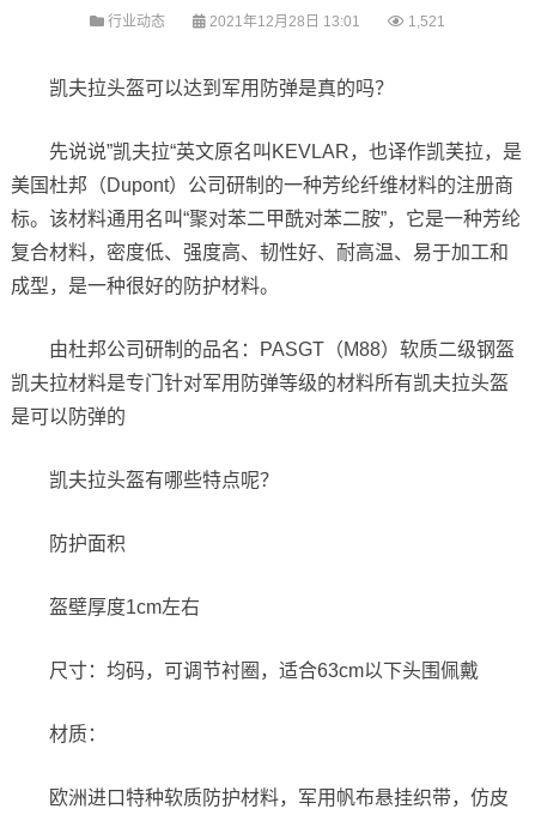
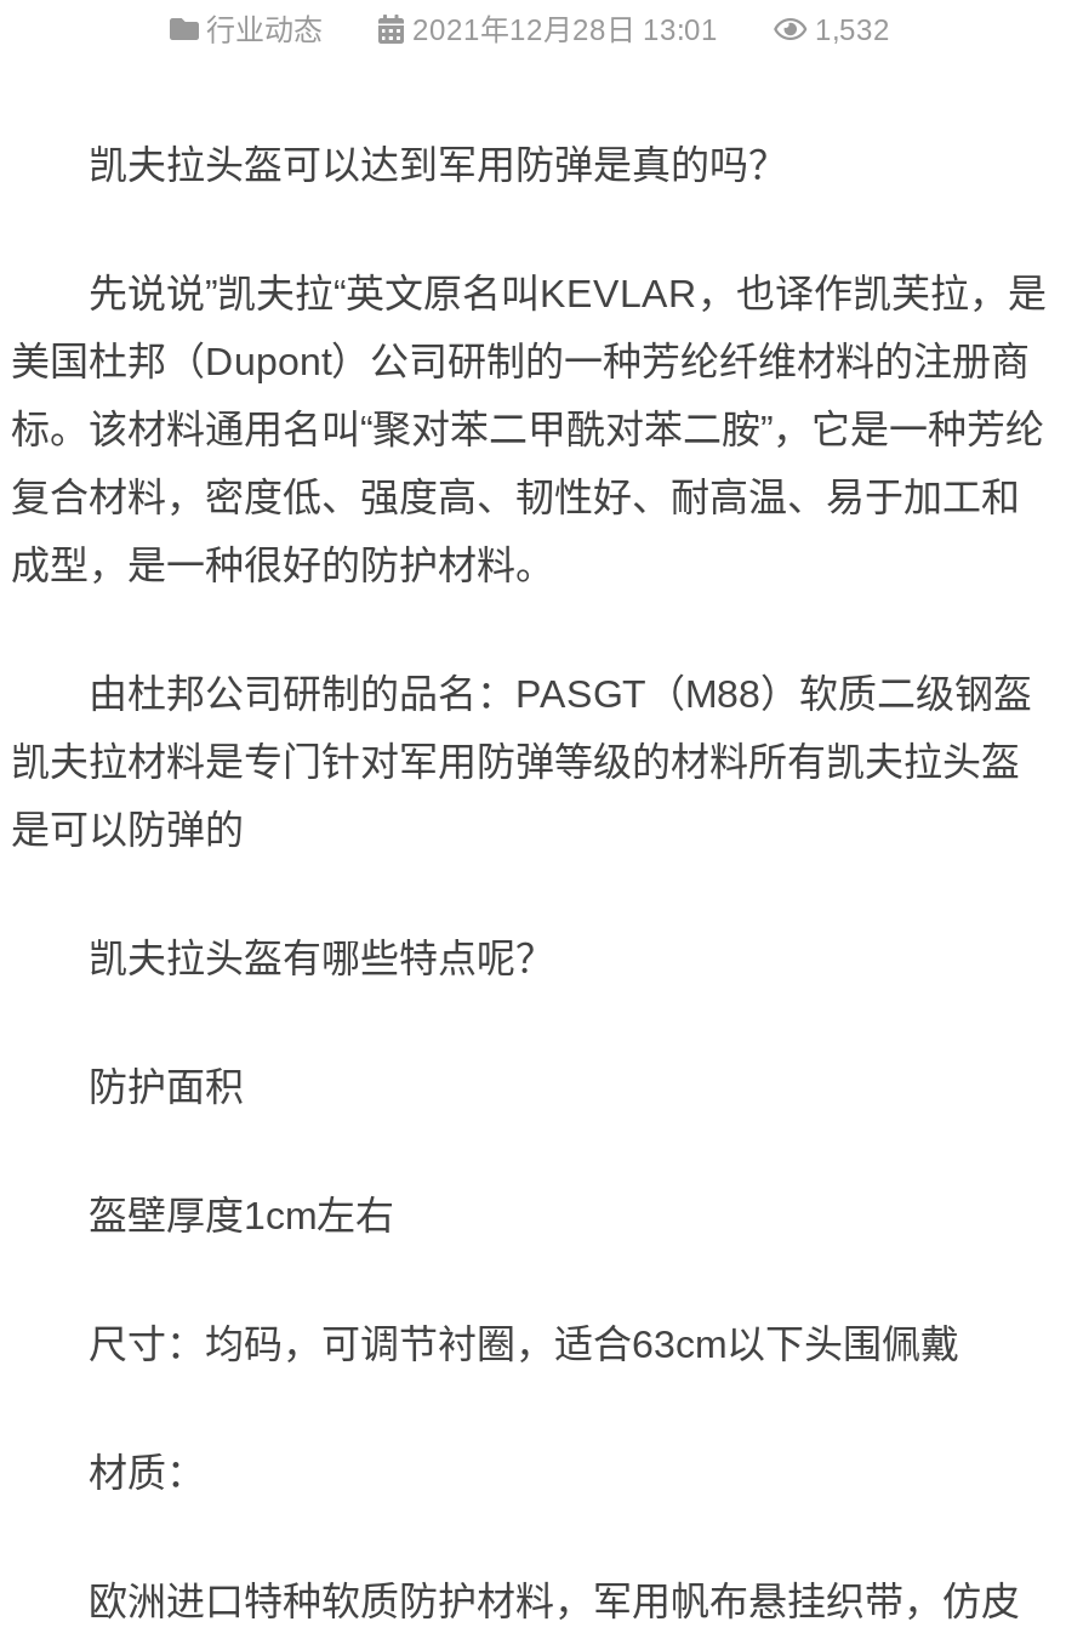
- 1,521
+ 1,532
